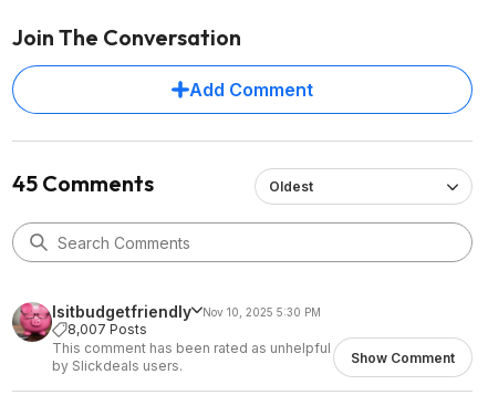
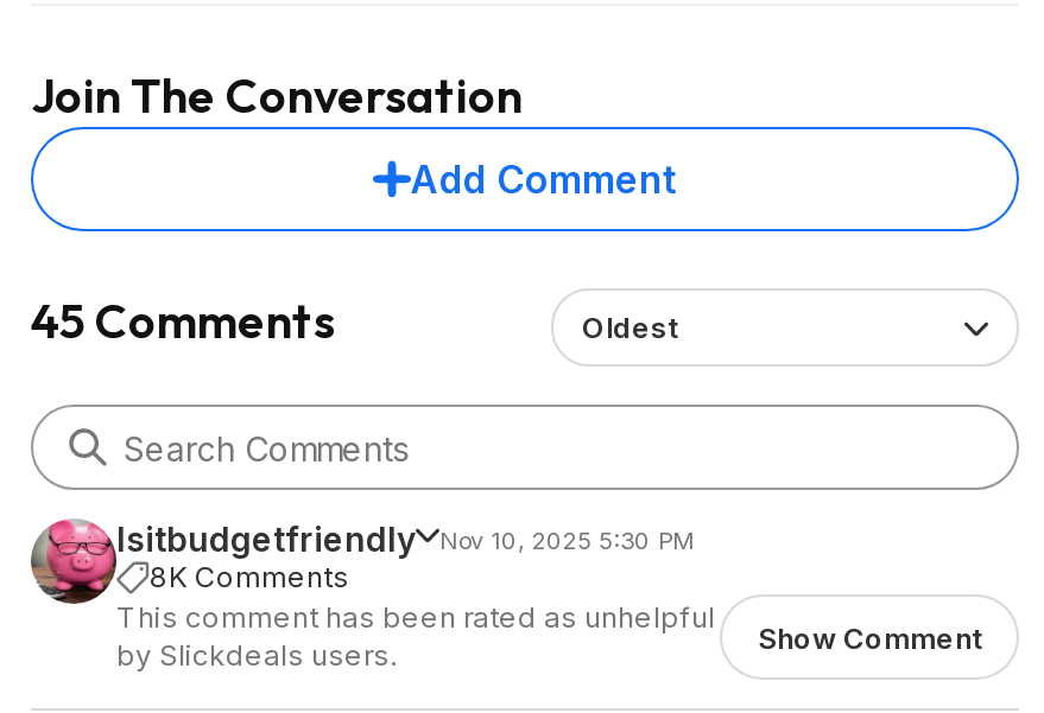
- 8,007 Posts
+ 8K Comments
